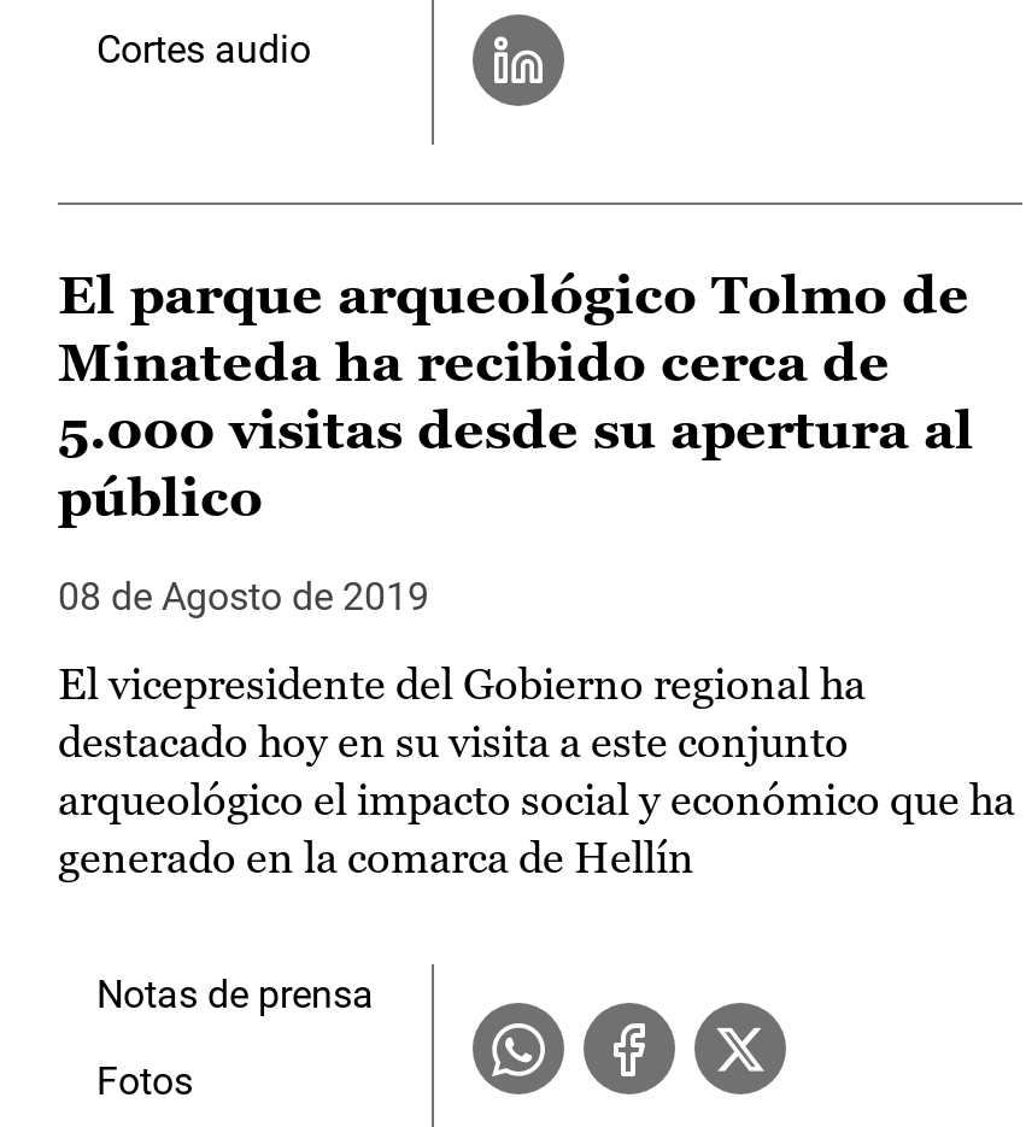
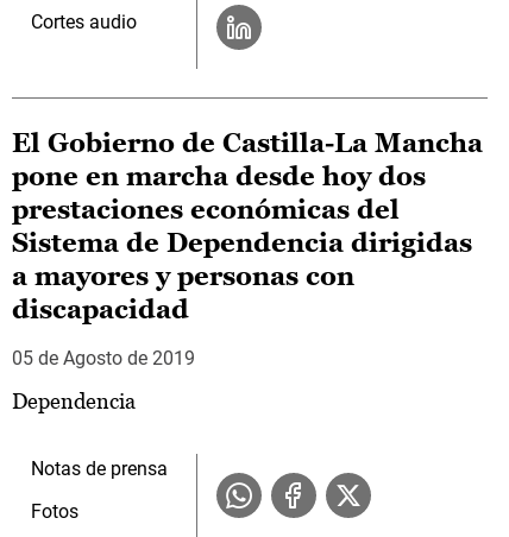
- El parque arqueológico Tolmo de
- Minateda ha recibido cerca de
- 5.000 visitas desde su apertura al
- público
+ El Gobierno de Castilla-La Mancha
+ pone en marcha desde hoy dos
+ prestaciones económicas del
+ Sistema de Dependencia dirigidas
+ a mayores y personas con
+ discapacidad

- 08 de Agosto de 2019
+ 05 de Agosto de 2019

- El vicepresidente del Gobierno regional ha
- destacado hoy en su visita a este conjunto
- arqueológico el impacto social y económico que ha
- generado en la comarca de Hellín
+ Dependencia
